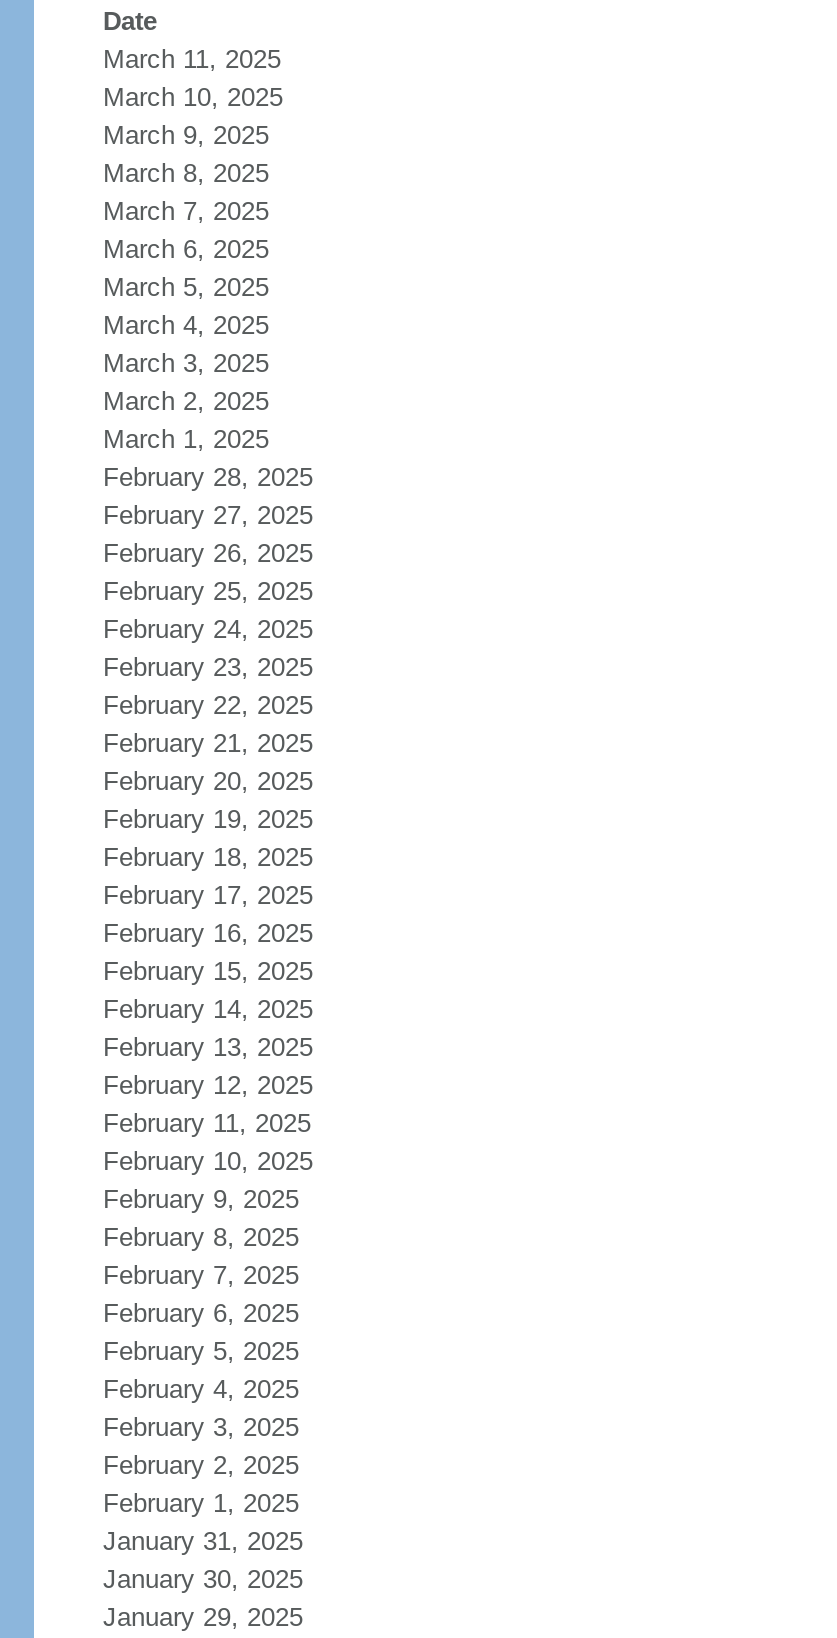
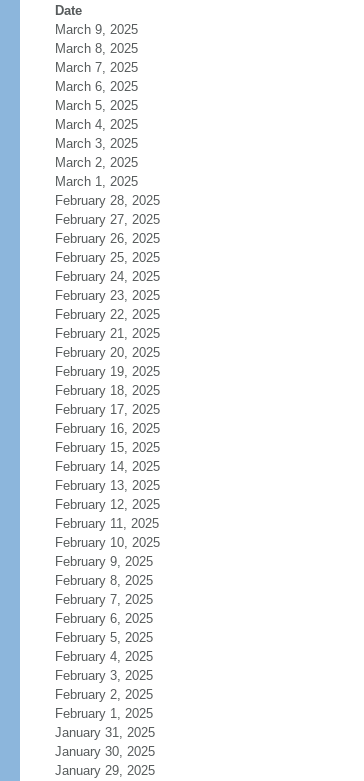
- March 11, 2025
- March 10, 2025
